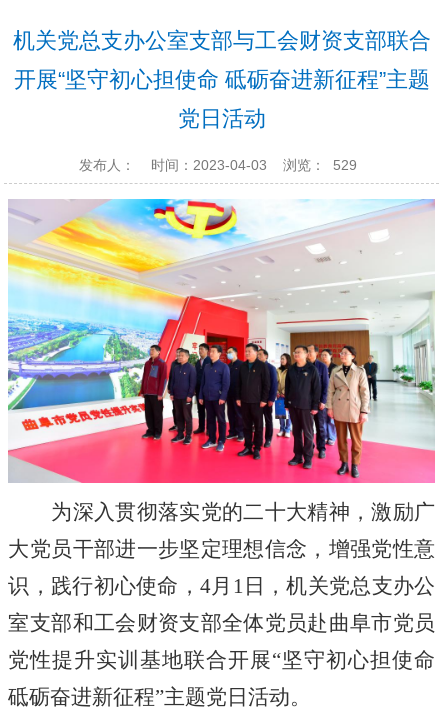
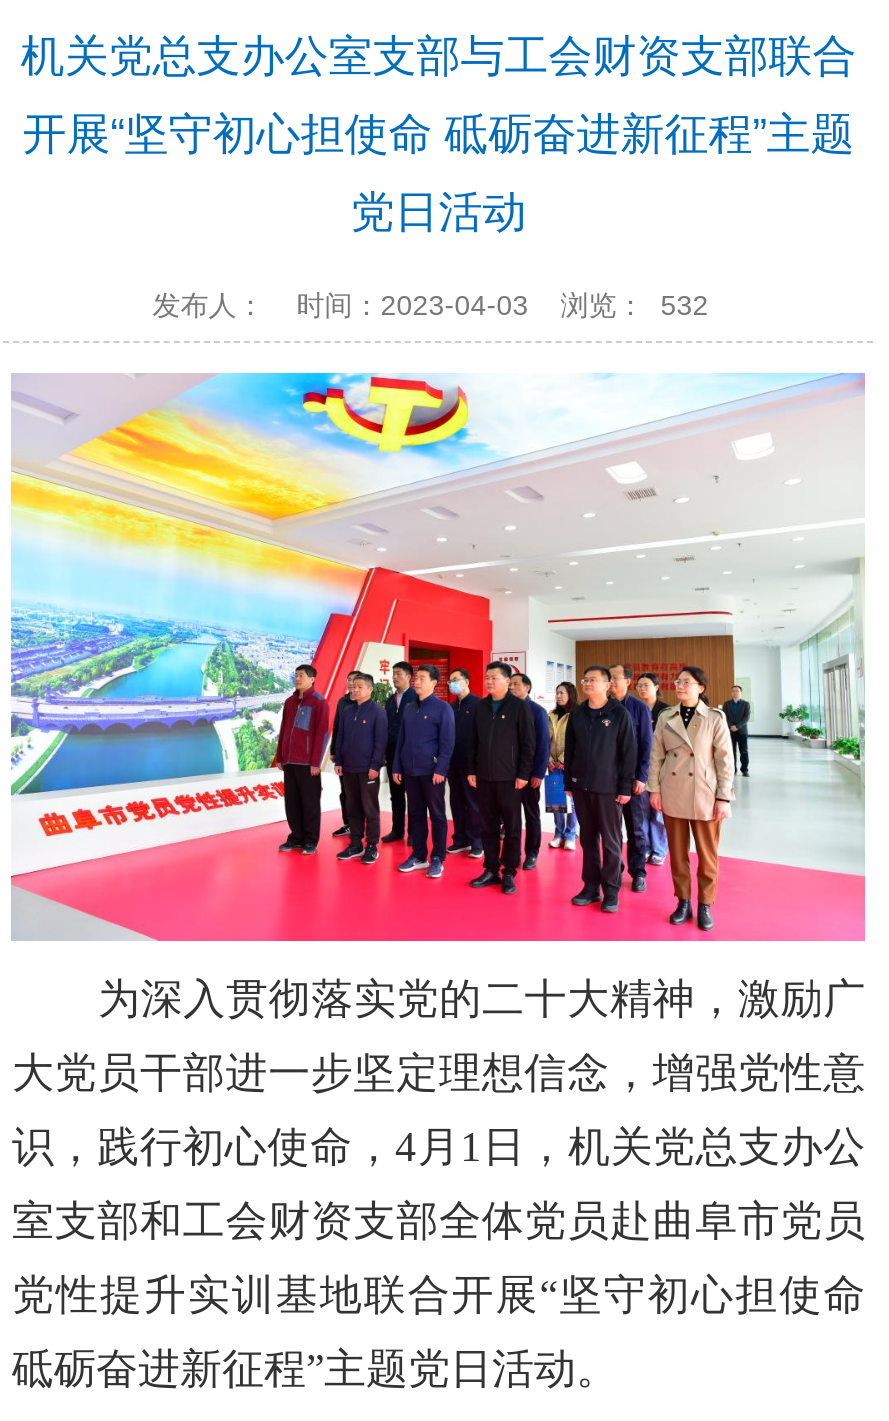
- 发布人： 时间：2023-04-03 浏览： 529
+ 发布人： 时间：2023-04-03 浏览： 532
